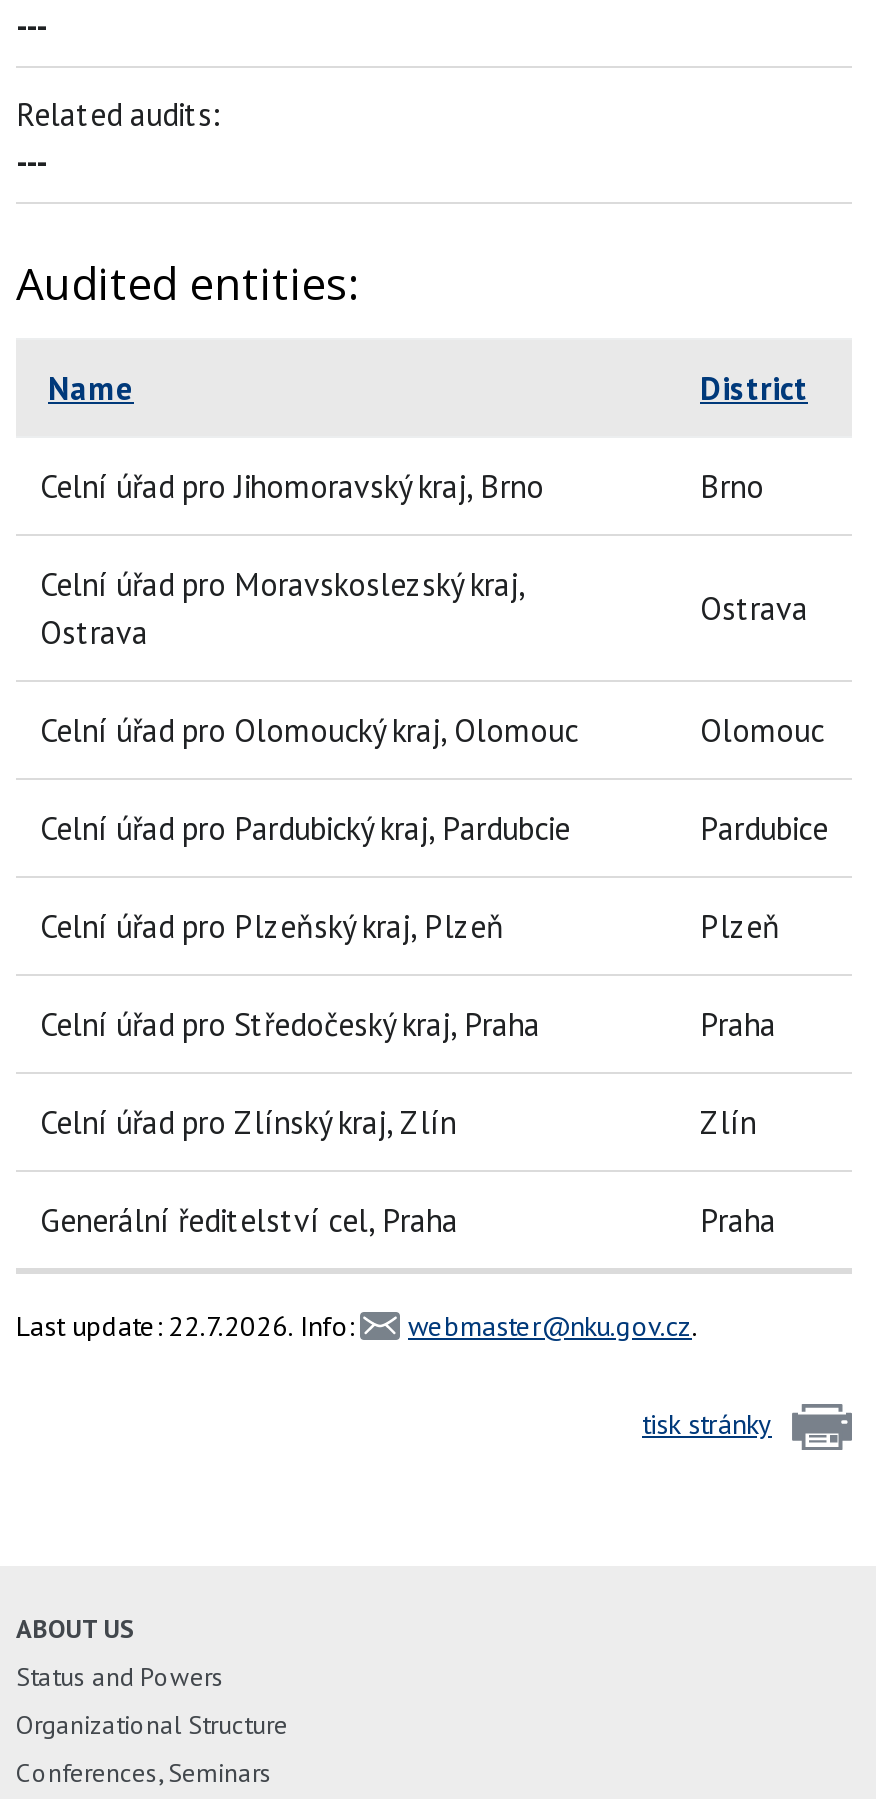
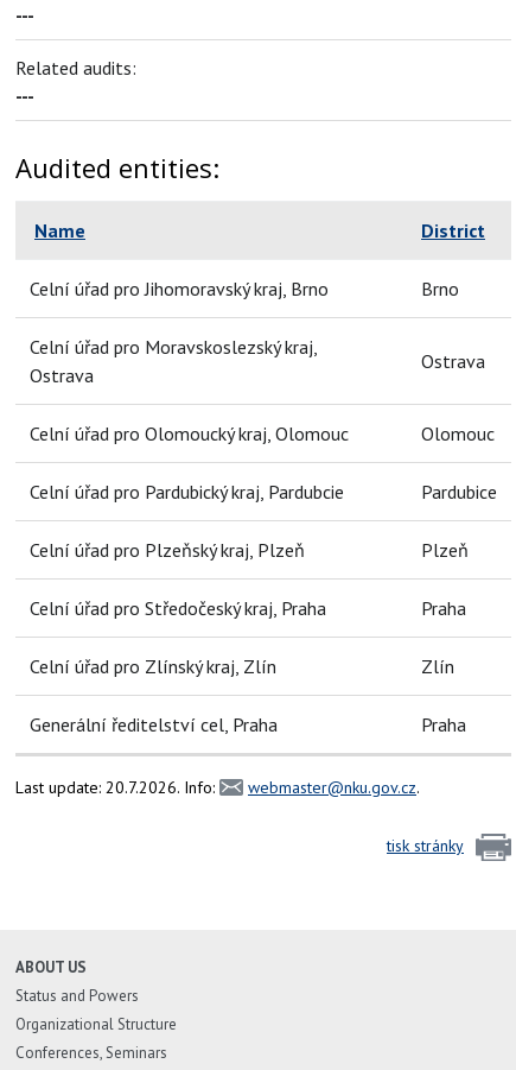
- Last update: 22.7.2026. Info:
+ Last update: 20.7.2026. Info:
